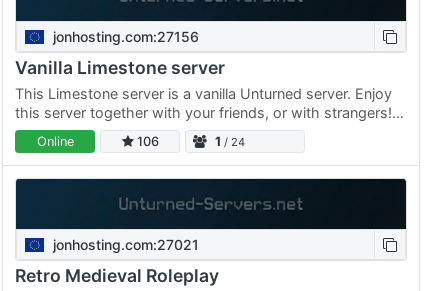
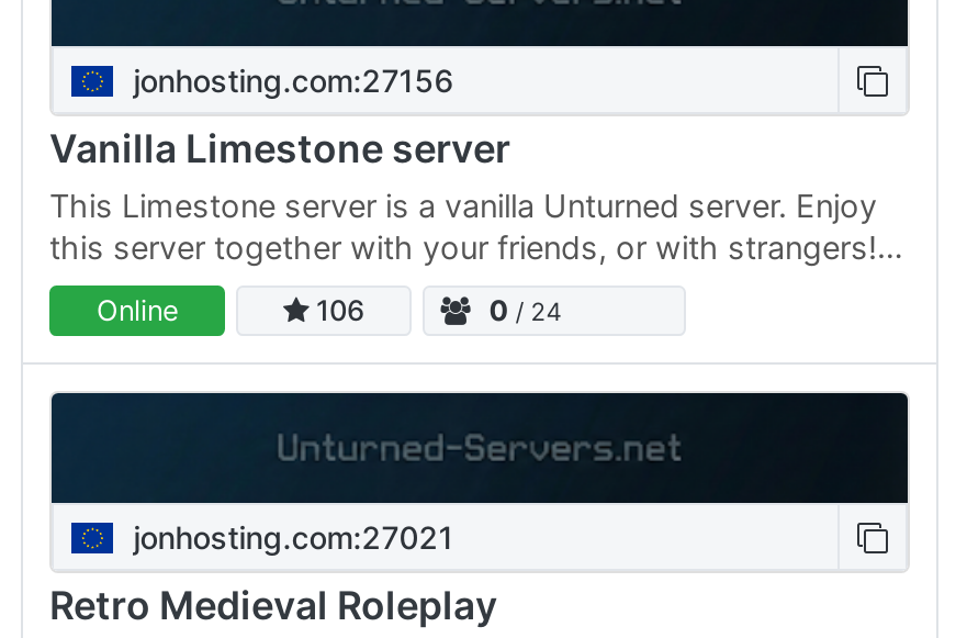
- 1 / 24
+ 0 / 24
